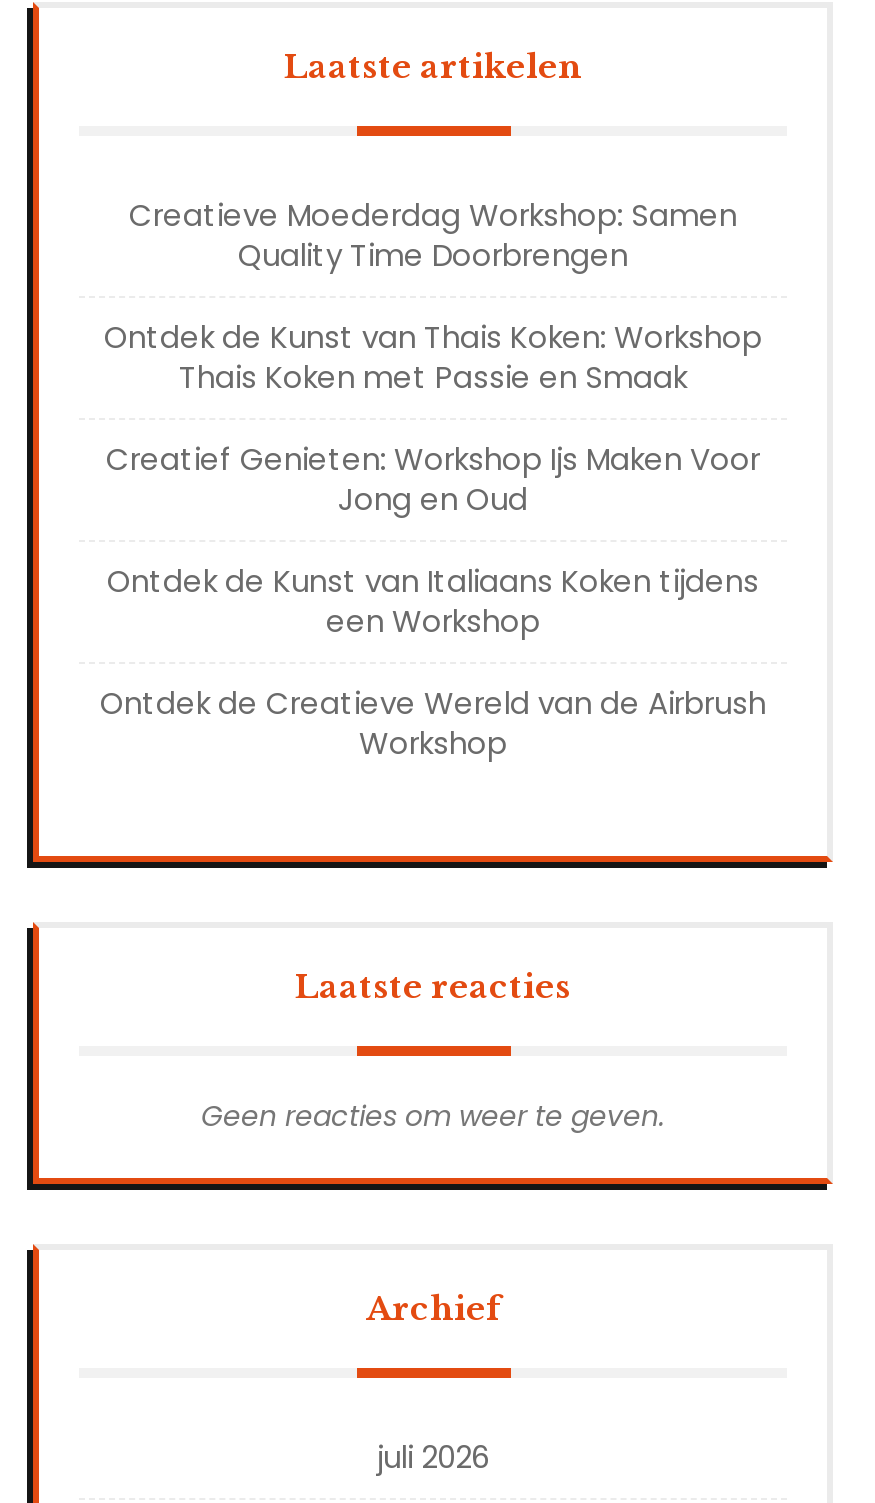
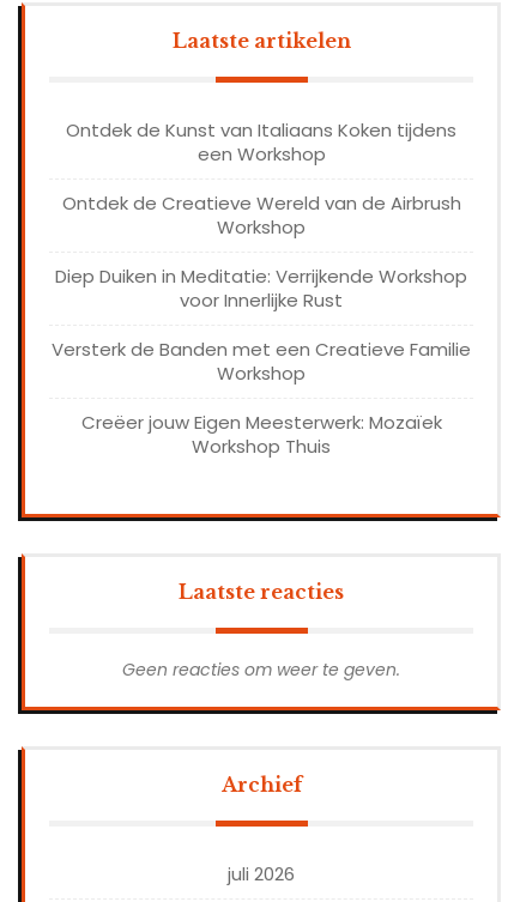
- Creatieve Moederdag Workshop: Samen
- Quality Time Doorbrengen
- Ontdek de Kunst van Thais Koken: Workshop
- Thais Koken met Passie en Smaak
- Creatief Genieten: Workshop Ijs Maken Voor
- Jong en Oud

moved up: Ontdek de Kunst van Italiaans Koken tijdens | een Workshop | Ontdek de Creatieve Wereld van de Airbrush | Workshop

+ Diep Duiken in Meditatie: Verrijkende Workshop
+ voor Innerlijke Rust
+ Versterk de Banden met een Creatieve Familie
+ Workshop
+ Creëer jouw Eigen Meesterwerk: Mozaïek
+ Workshop Thuis
